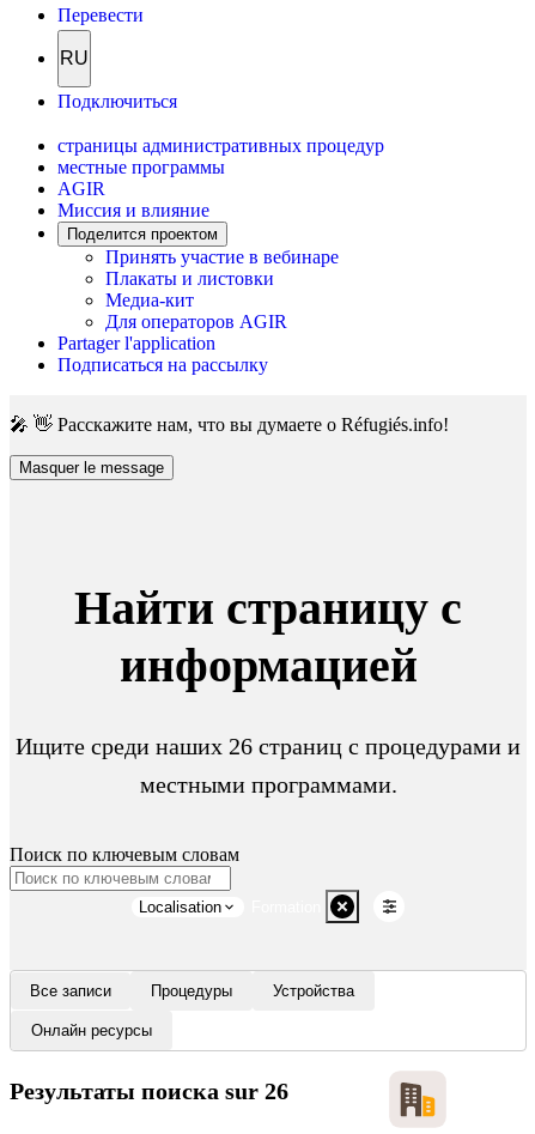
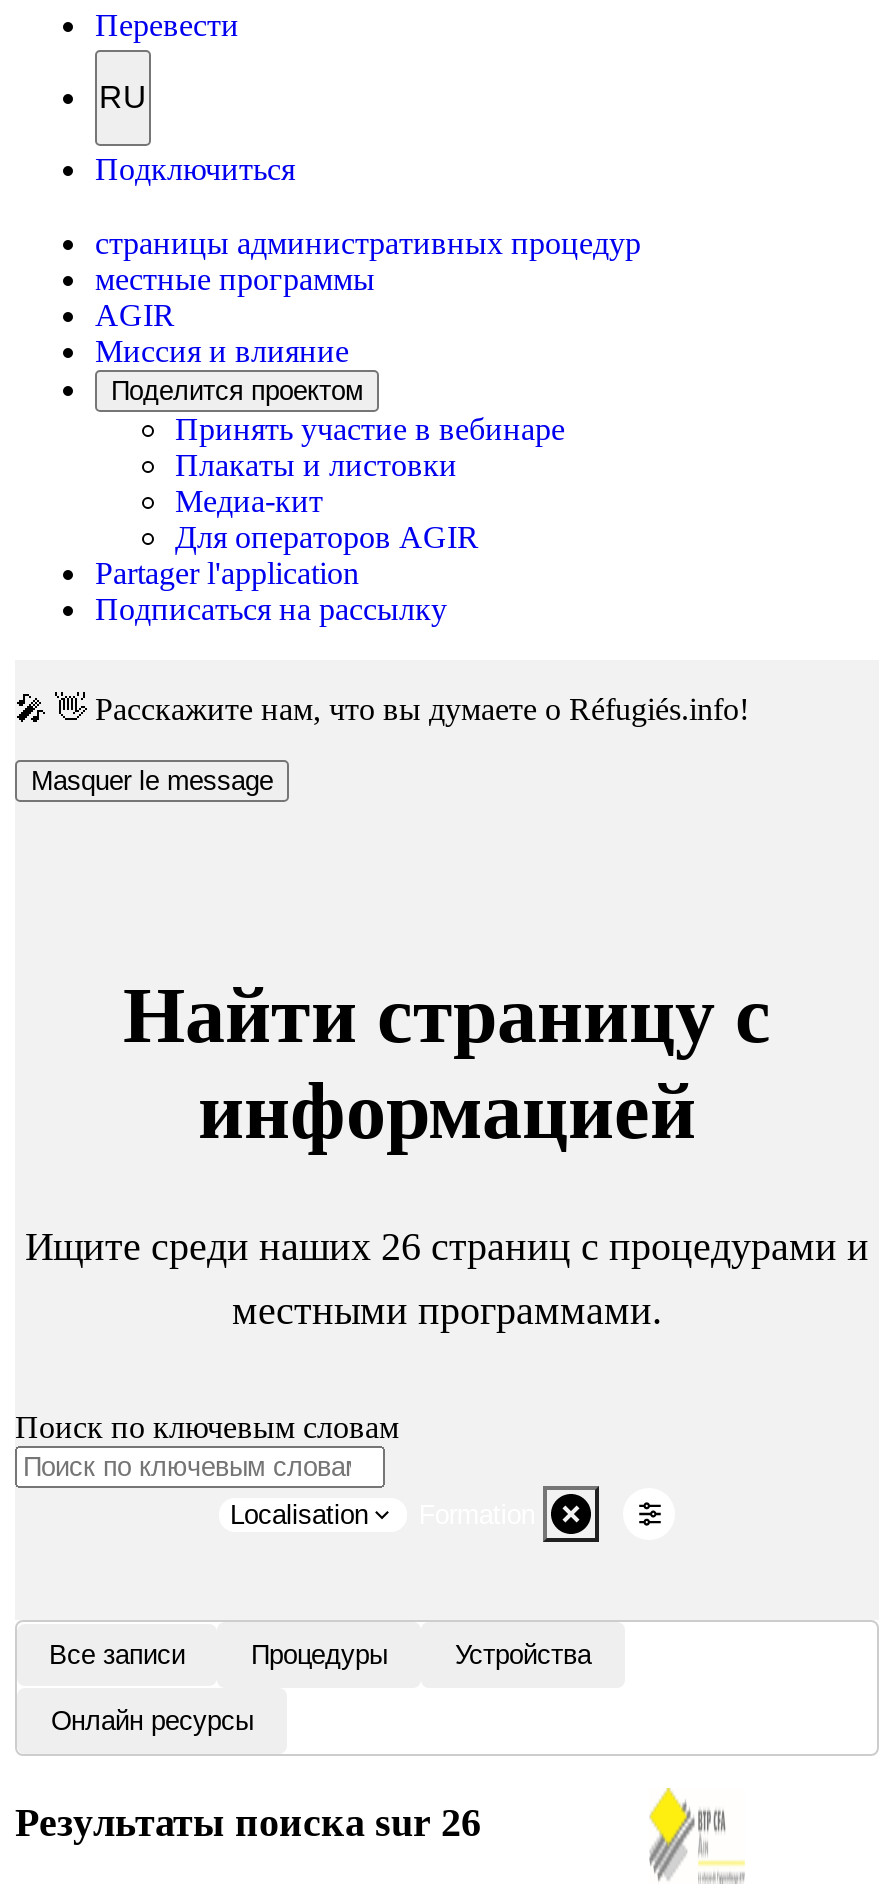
- [image]
+ [image]
